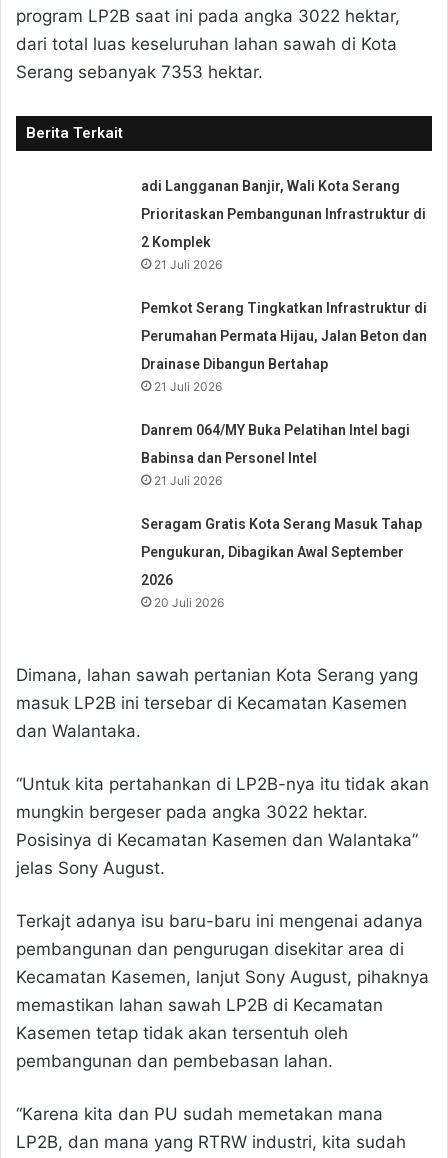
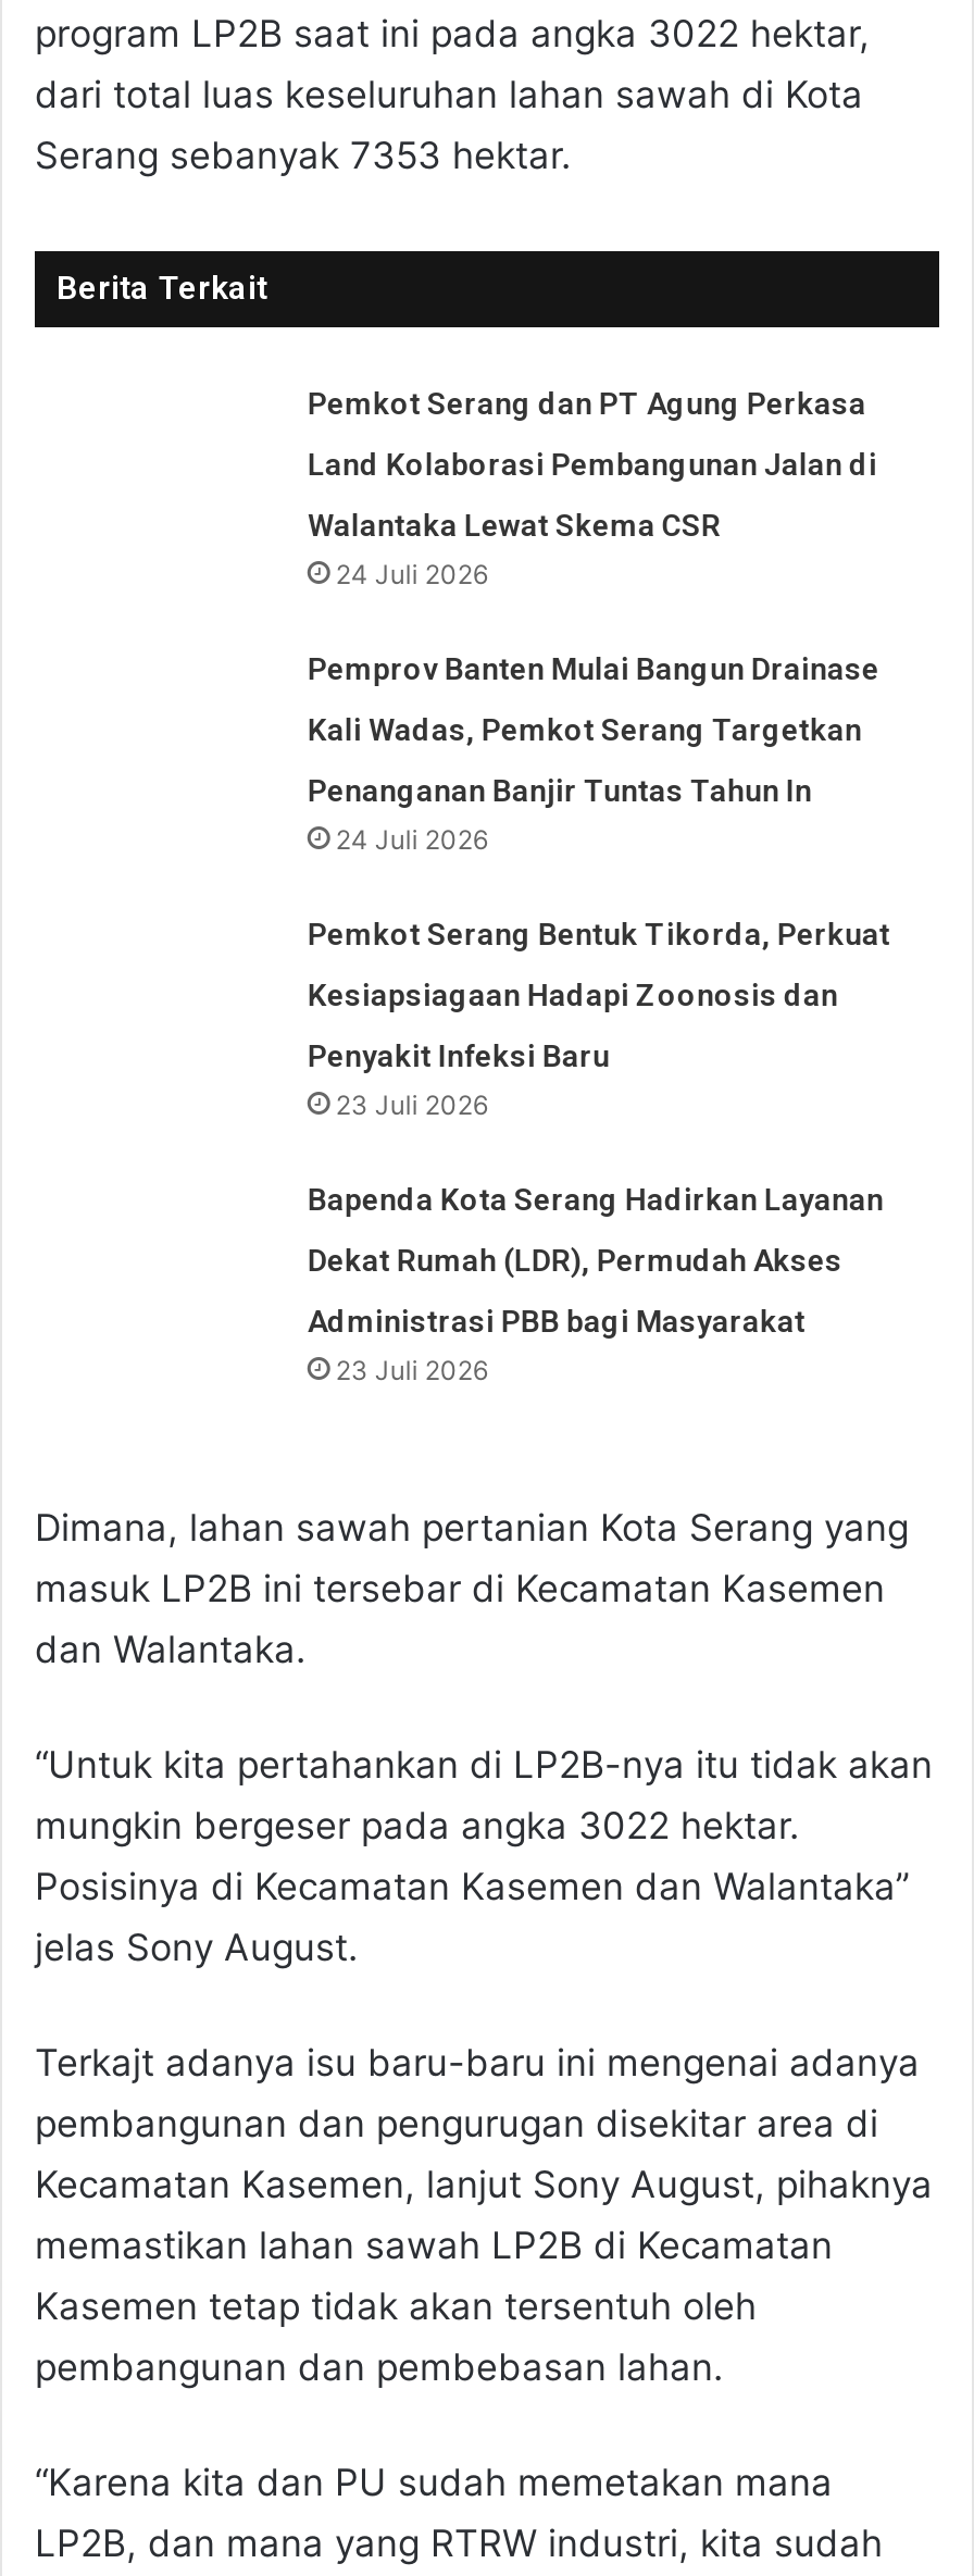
- adi Langganan Banjir, Wali Kota Serang
- Prioritaskan Pembangunan Infrastruktur di
- 2 Komplek
- 21 Juli 2026
- Pemkot Serang Tingkatkan Infrastruktur di
- Perumahan Permata Hijau, Jalan Beton dan
- Drainase Dibangun Bertahap
- 21 Juli 2026
- Danrem 064/MY Buka Pelatihan Intel bagi
- Babinsa dan Personel Intel
- 21 Juli 2026
- Seragam Gratis Kota Serang Masuk Tahap
- Pengukuran, Dibagikan Awal September
- 2026
- 20 Juli 2026
+ Pemkot Serang dan PT Agung Perkasa
+ Land Kolaborasi Pembangunan Jalan di
+ Walantaka Lewat Skema CSR
+ 24 Juli 2026
+ Pemprov Banten Mulai Bangun Drainase
+ Kali Wadas, Pemkot Serang Targetkan
+ Penanganan Banjir Tuntas Tahun In
+ 24 Juli 2026
+ Pemkot Serang Bentuk Tikorda, Perkuat
+ Kesiapsiagaan Hadapi Zoonosis dan
+ Penyakit Infeksi Baru
+ 23 Juli 2026
+ Bapenda Kota Serang Hadirkan Layanan
+ Dekat Rumah (LDR), Permudah Akses
+ Administrasi PBB bagi Masyarakat
+ 23 Juli 2026
